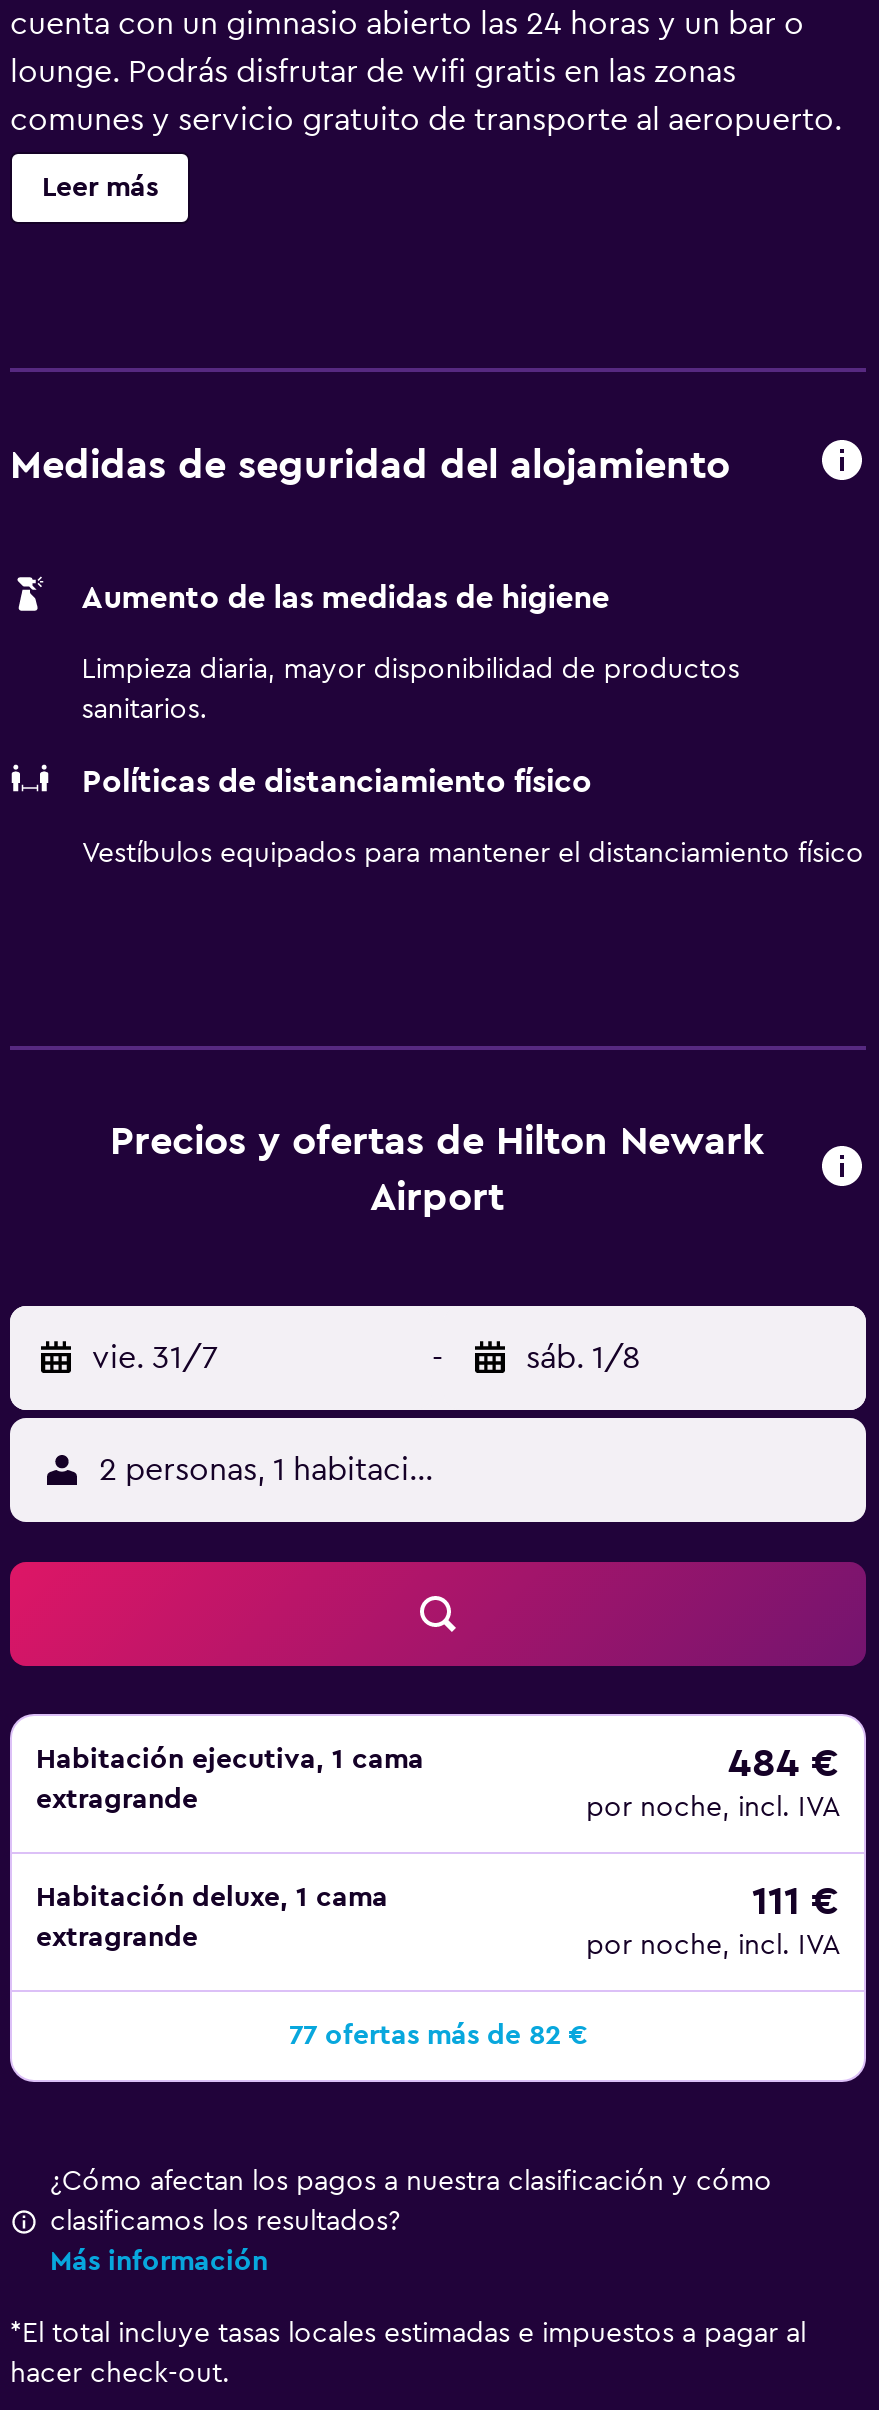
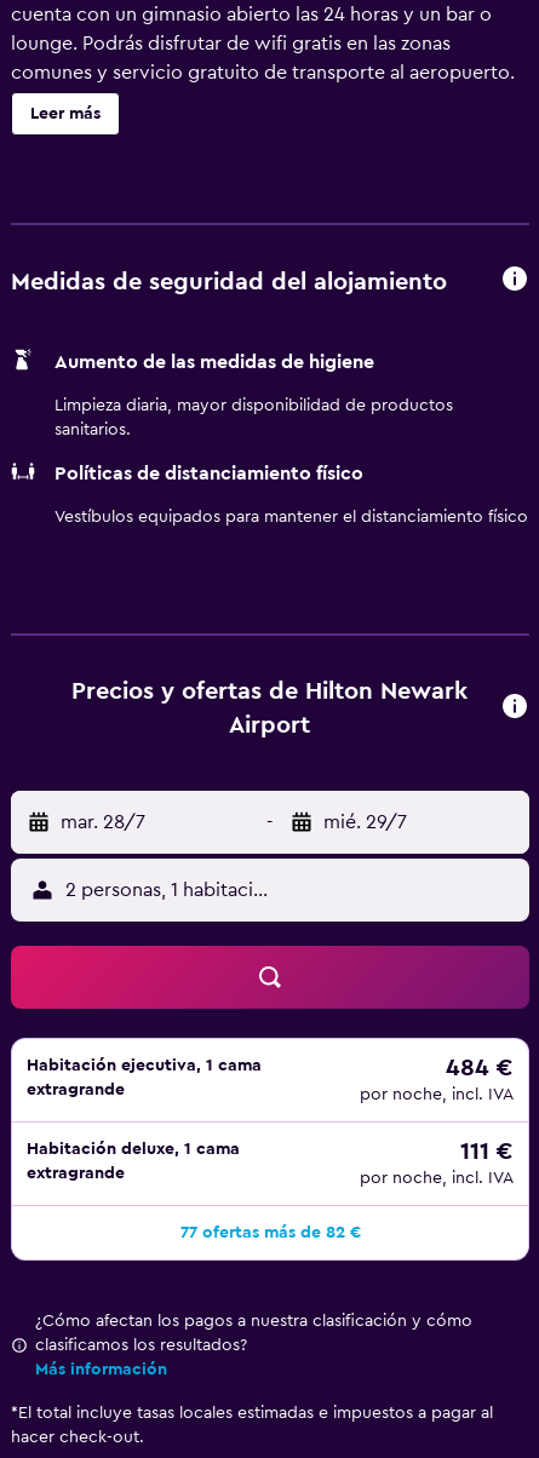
- vie. 31/7
+ mar. 28/7

- sáb. 1/8
+ mié. 29/7
